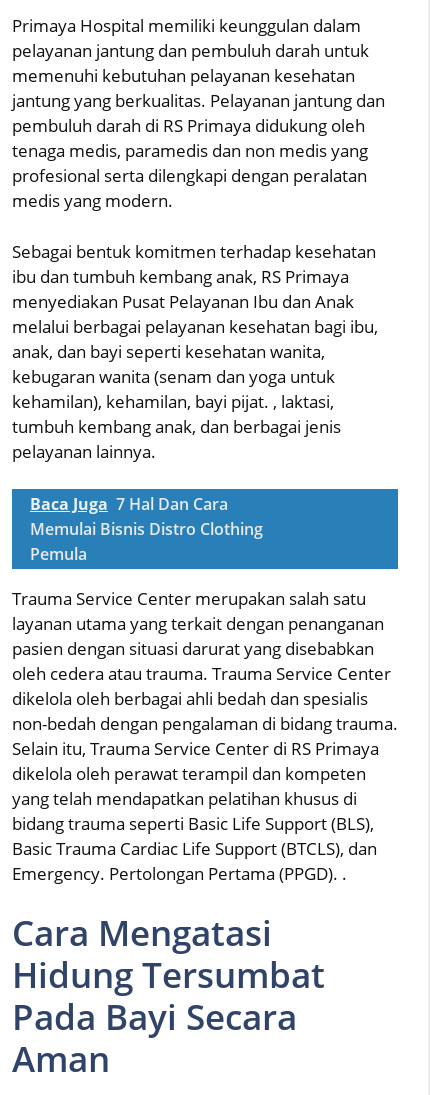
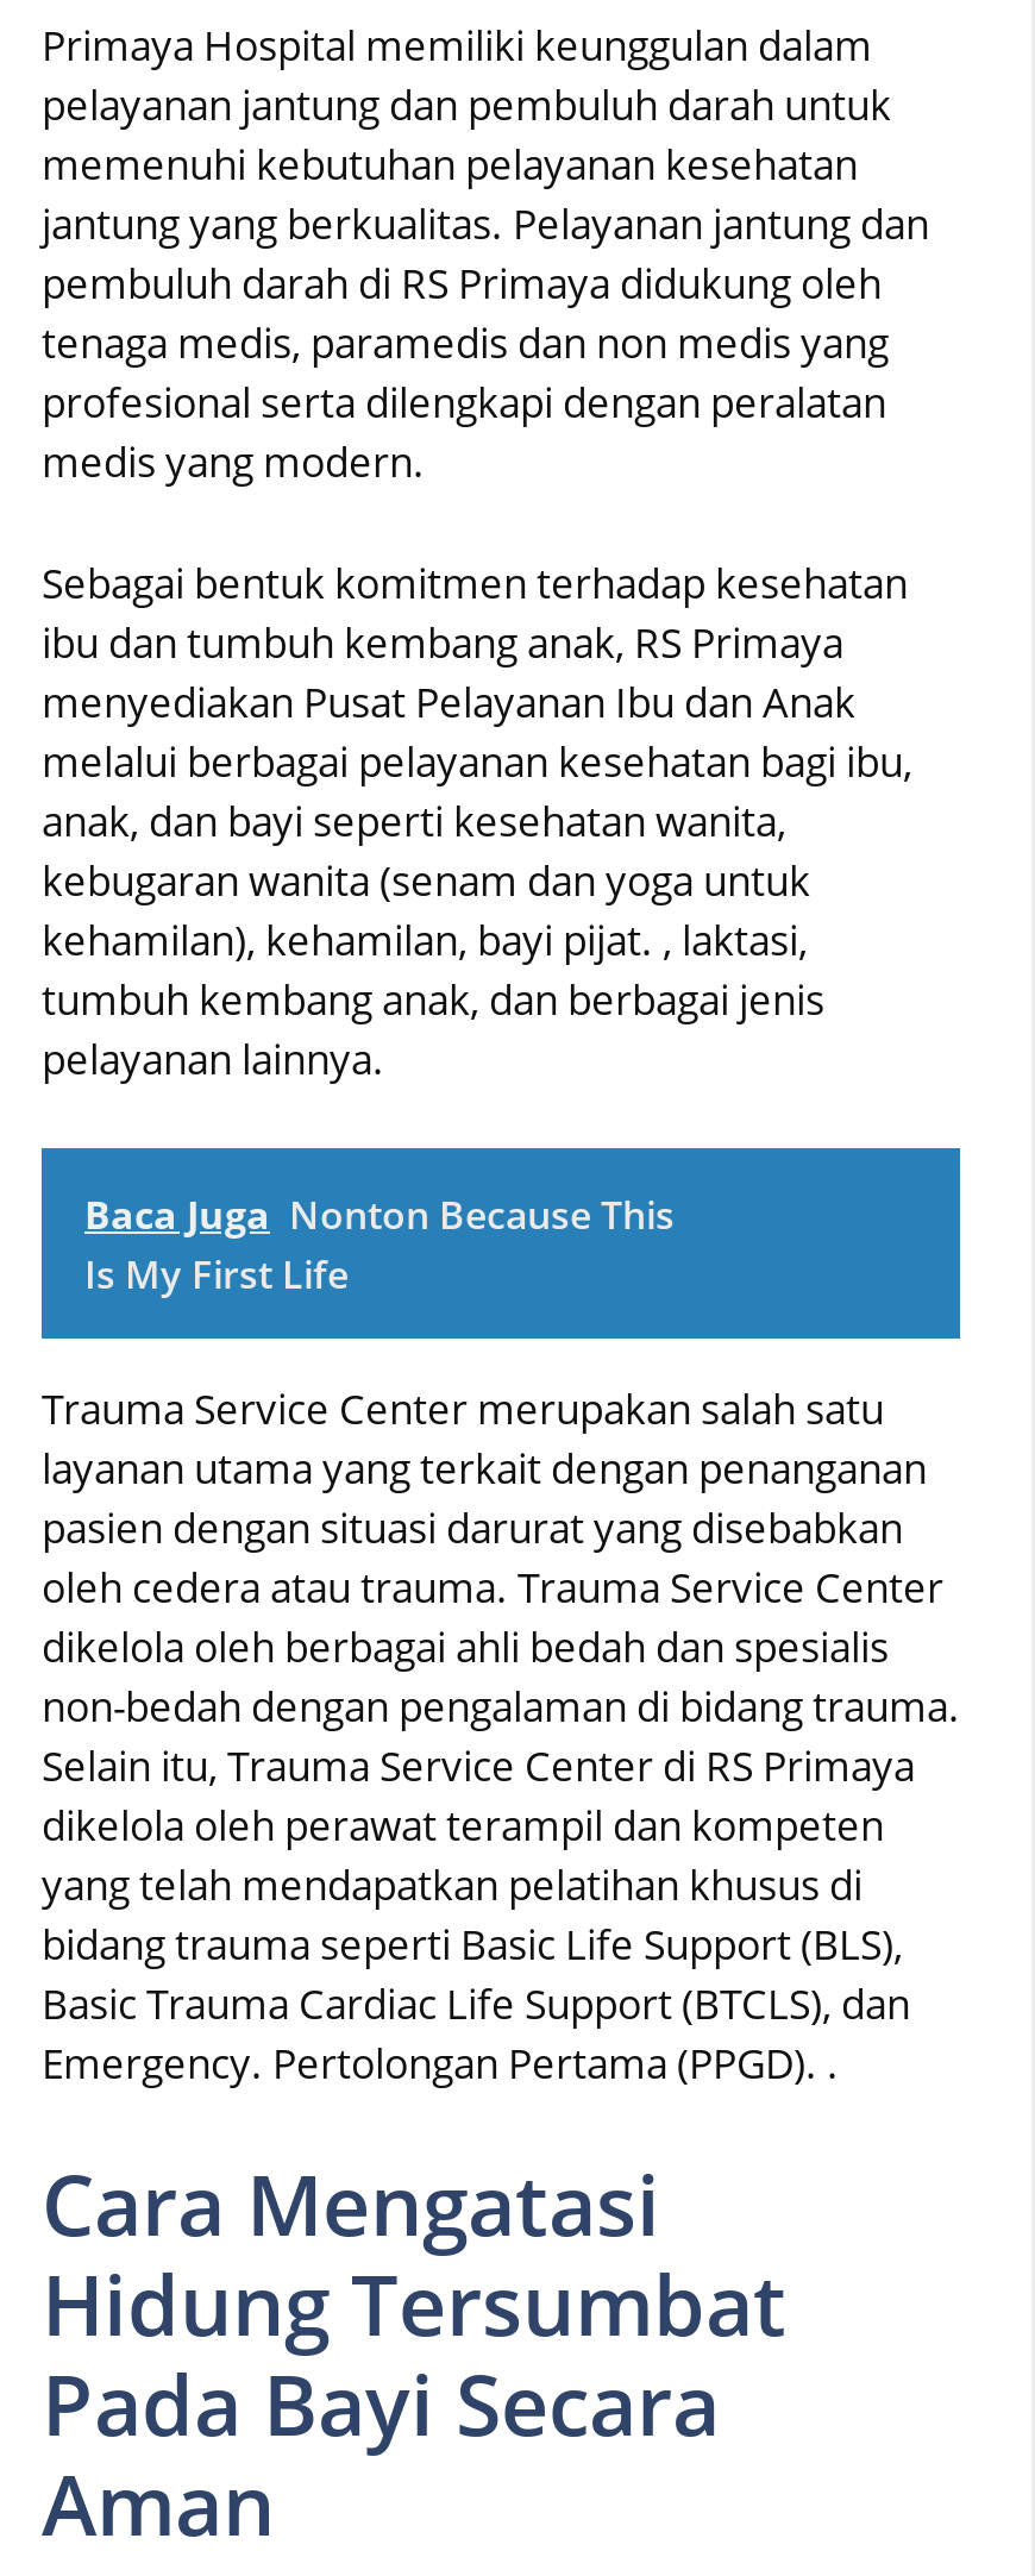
- Baca Juga 7 Hal Dan Cara
- Memulai Bisnis Distro Clothing
- Pemula
+ Baca Juga Nonton Because This
+ Is My First Life
